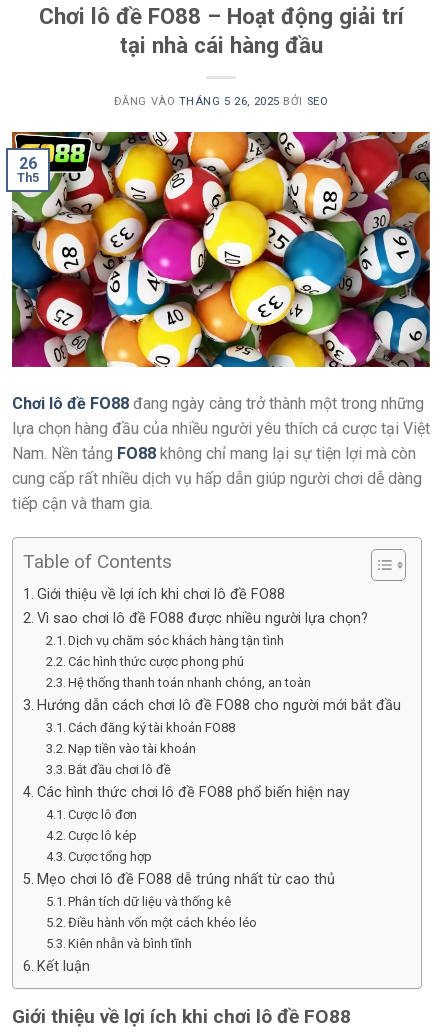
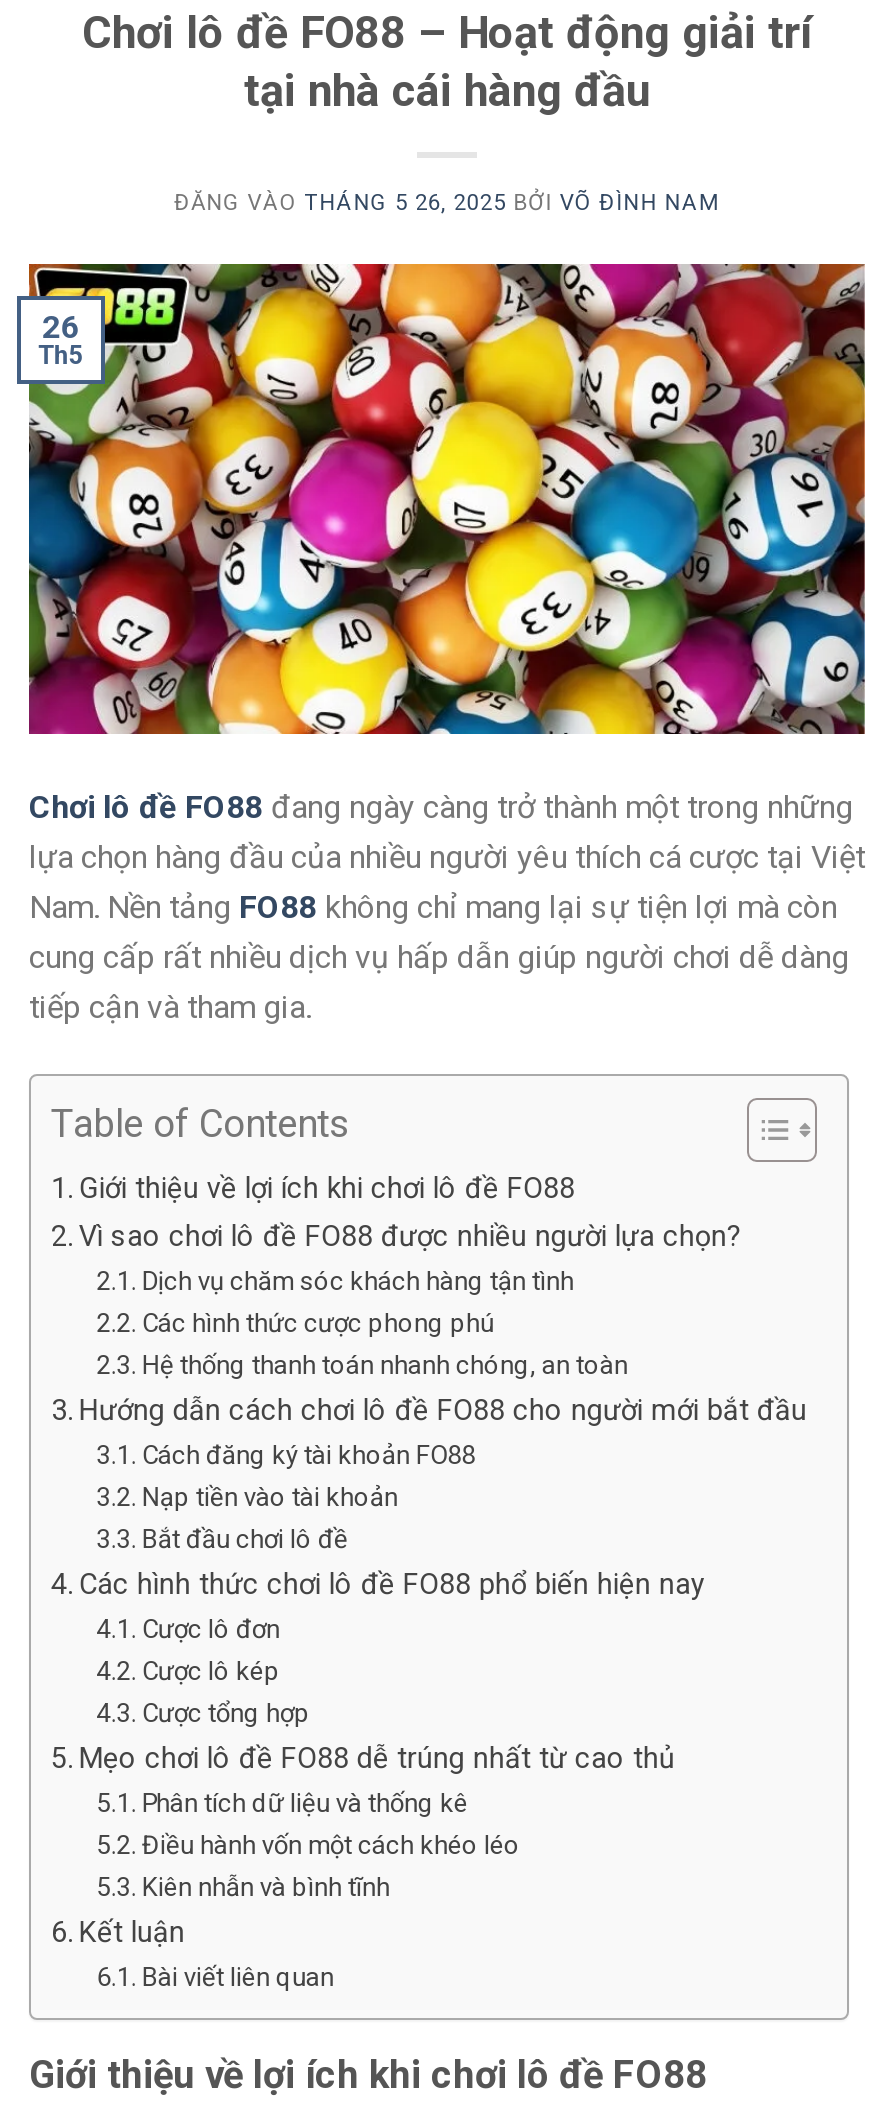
- ĐĂNG VÀO THÁNG 5 26, 2025 BỞI SEO
+ ĐĂNG VÀO THÁNG 5 26, 2025 BỞI VÕ ĐÌNH NAM

+ Bài viết liên quan
